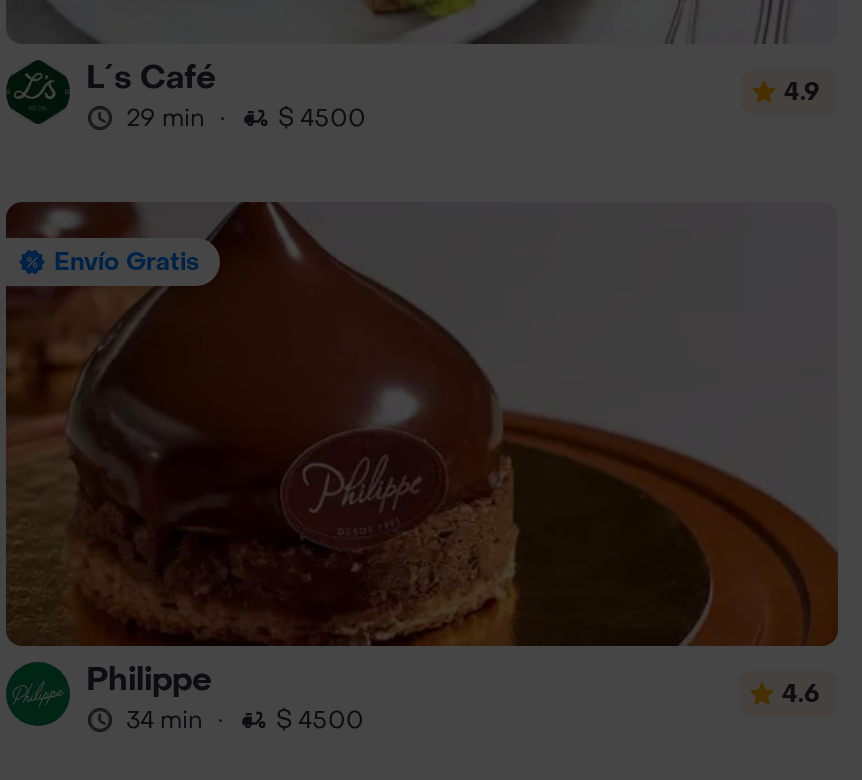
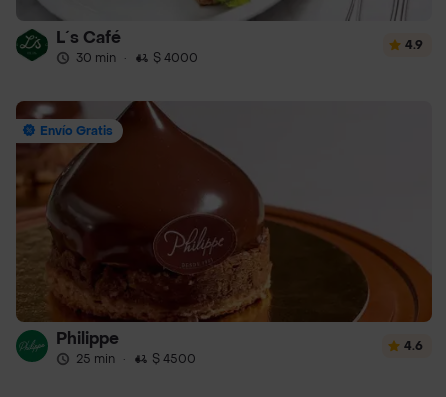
- 29 min ·
+ 30 min ·

- $ 4500
+ $ 4000

- 34 min · $ 4500
+ 25 min · $ 4500
